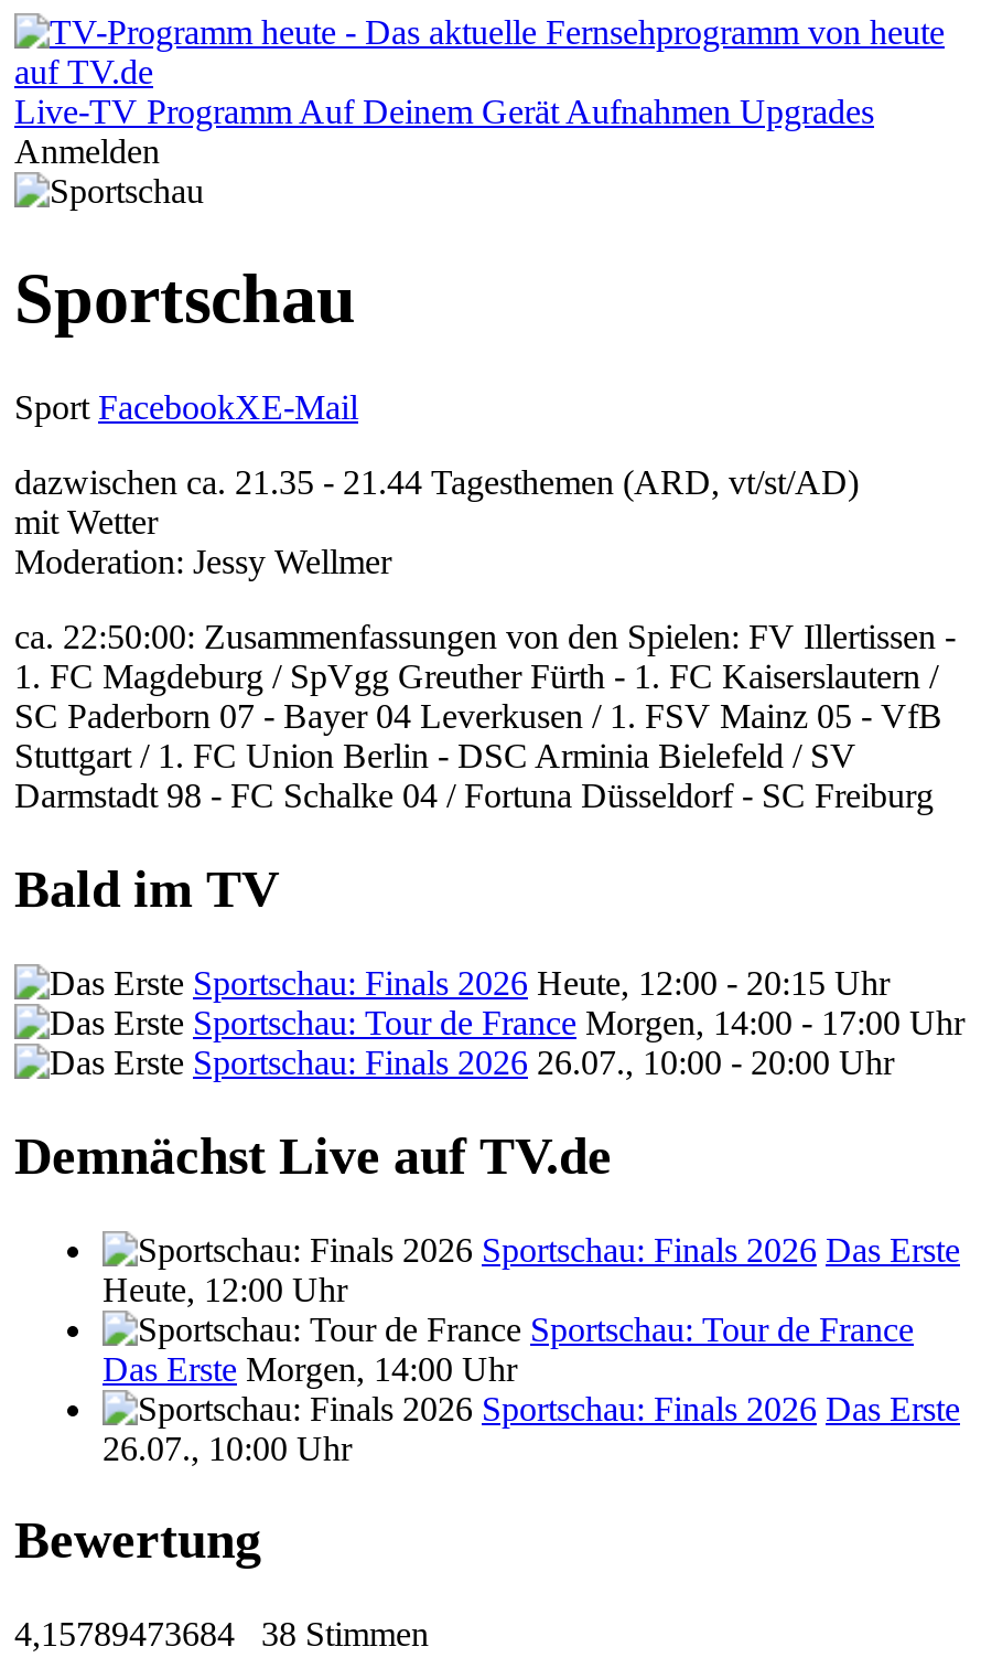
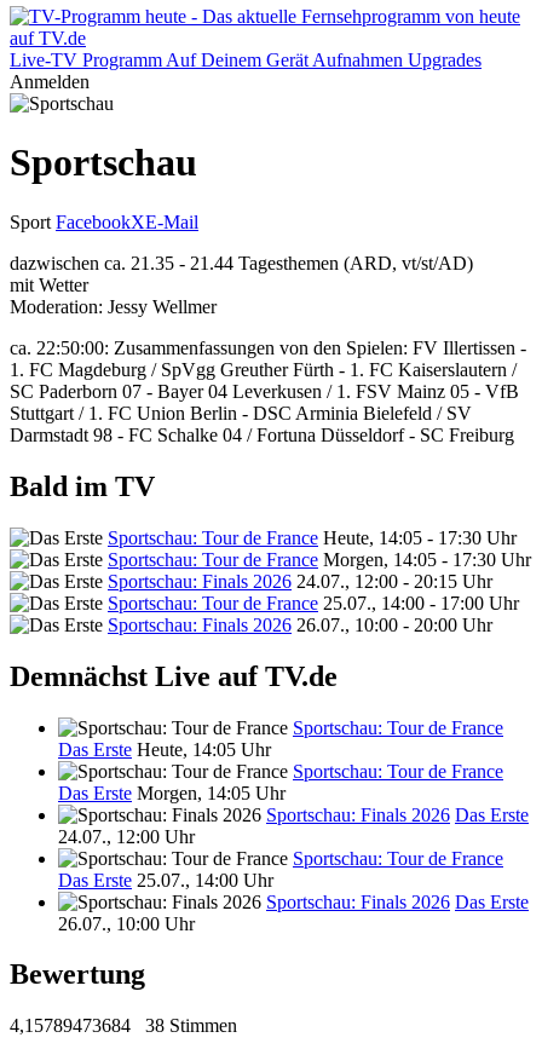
- Sportschau: Finals 2026 Heute, 12:00 - 20:15 Uhr
- Sportschau: Tour de France Morgen, 14:00 - 17:00 Uhr
+ Sportschau: Tour de France Heute, 14:05 - 17:30 Uhr
+ Sportschau: Tour de France Morgen, 14:05 - 17:30 Uhr
+ Sportschau: Finals 2026 24.07., 12:00 - 20:15 Uhr
+ Sportschau: Tour de France 25.07., 14:00 - 17:00 Uhr

- Sportschau: Finals 2026 Das Erste
- Heute, 12:00 Uhr

- Das Erste Morgen, 14:00 Uhr
+ Das Erste Heute, 14:05 Uhr
+ Sportschau: Tour de France
+ Das Erste Morgen, 14:05 Uhr
+ Sportschau: Finals 2026 Das Erste
+ 24.07., 12:00 Uhr
+ Sportschau: Tour de France
+ Das Erste 25.07., 14:00 Uhr
